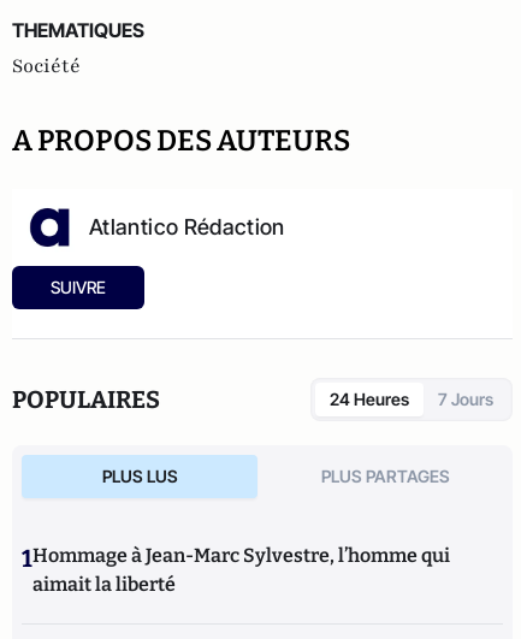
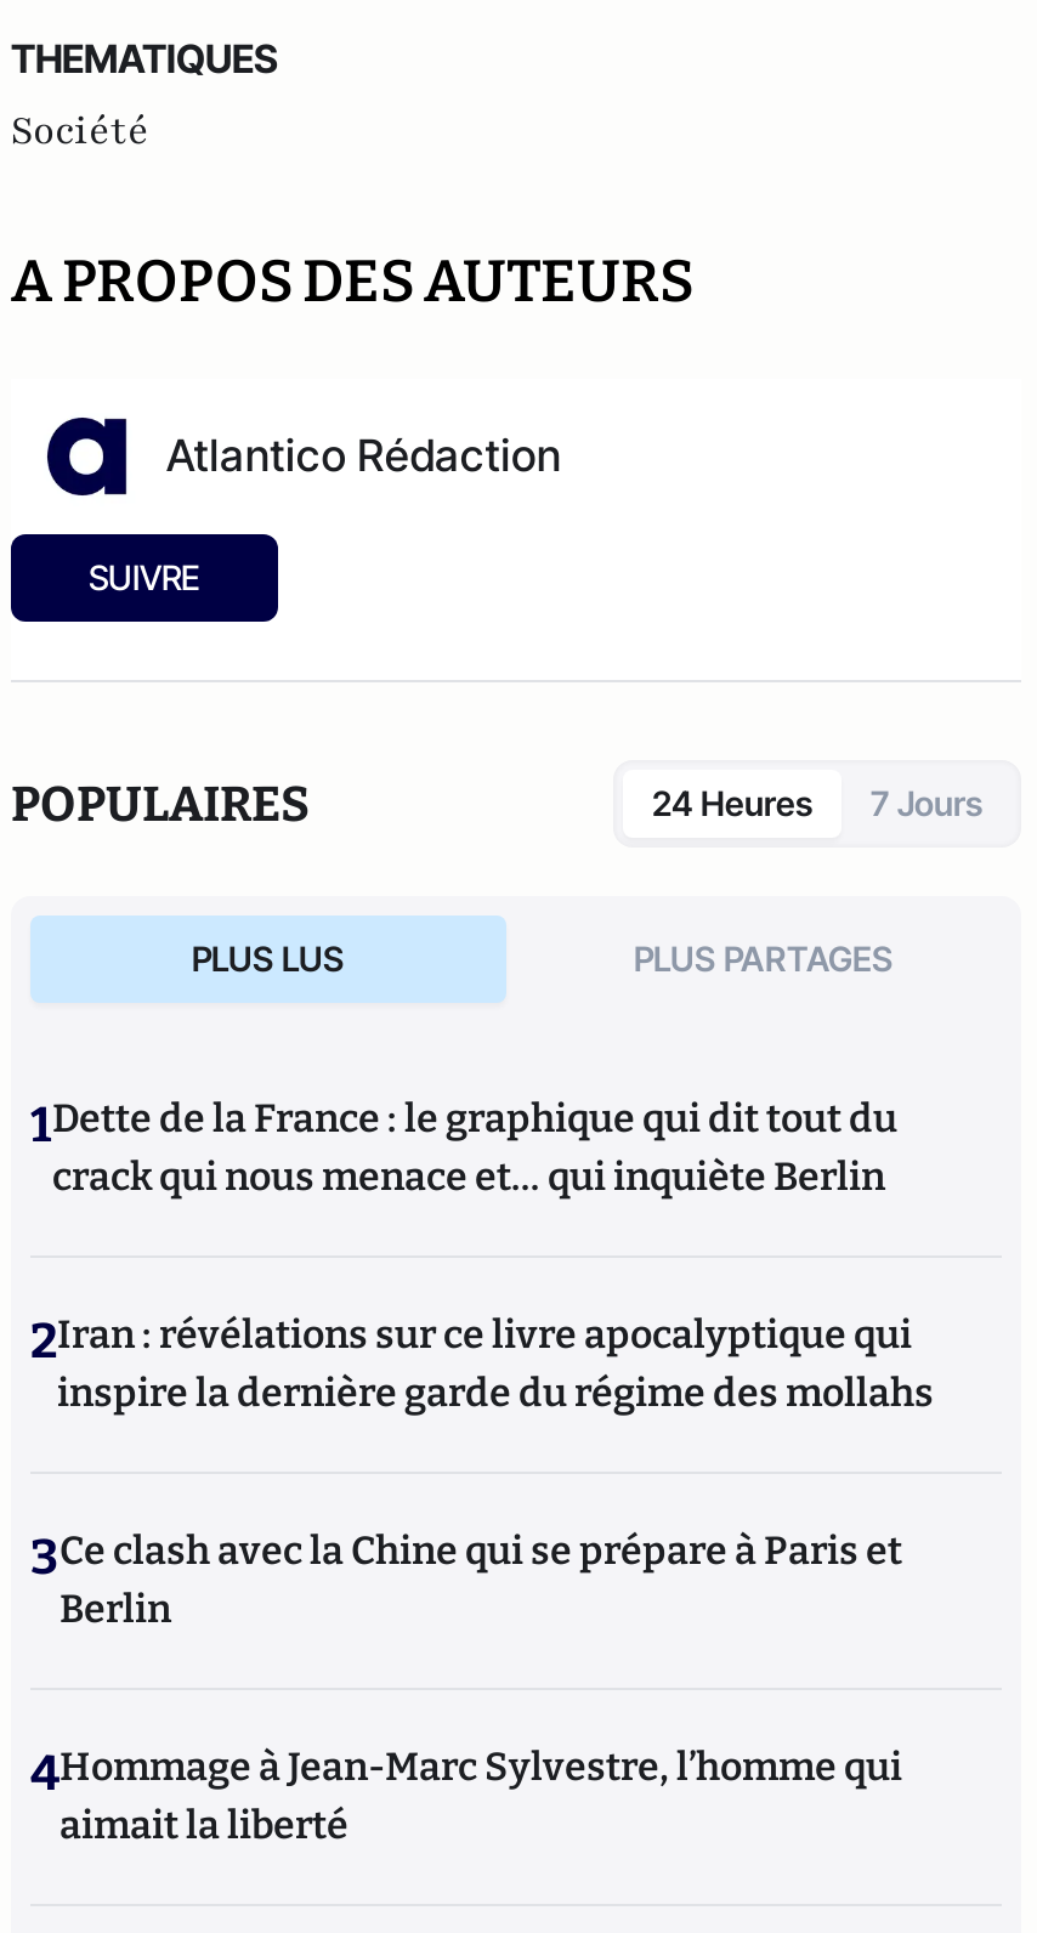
- 1Hommage à Jean-Marc Sylvestre, l’homme qui
+ 1Dette de la France : le graphique qui dit tout du
+ crack qui nous menace et… qui inquiète Berlin
+ 2Iran : révélations sur ce livre apocalyptique qui
+ inspire la dernière garde du régime des mollahs
+ 3Ce clash avec la Chine qui se prépare à Paris et
+ Berlin
+ 4Hommage à Jean-Marc Sylvestre, l’homme qui
